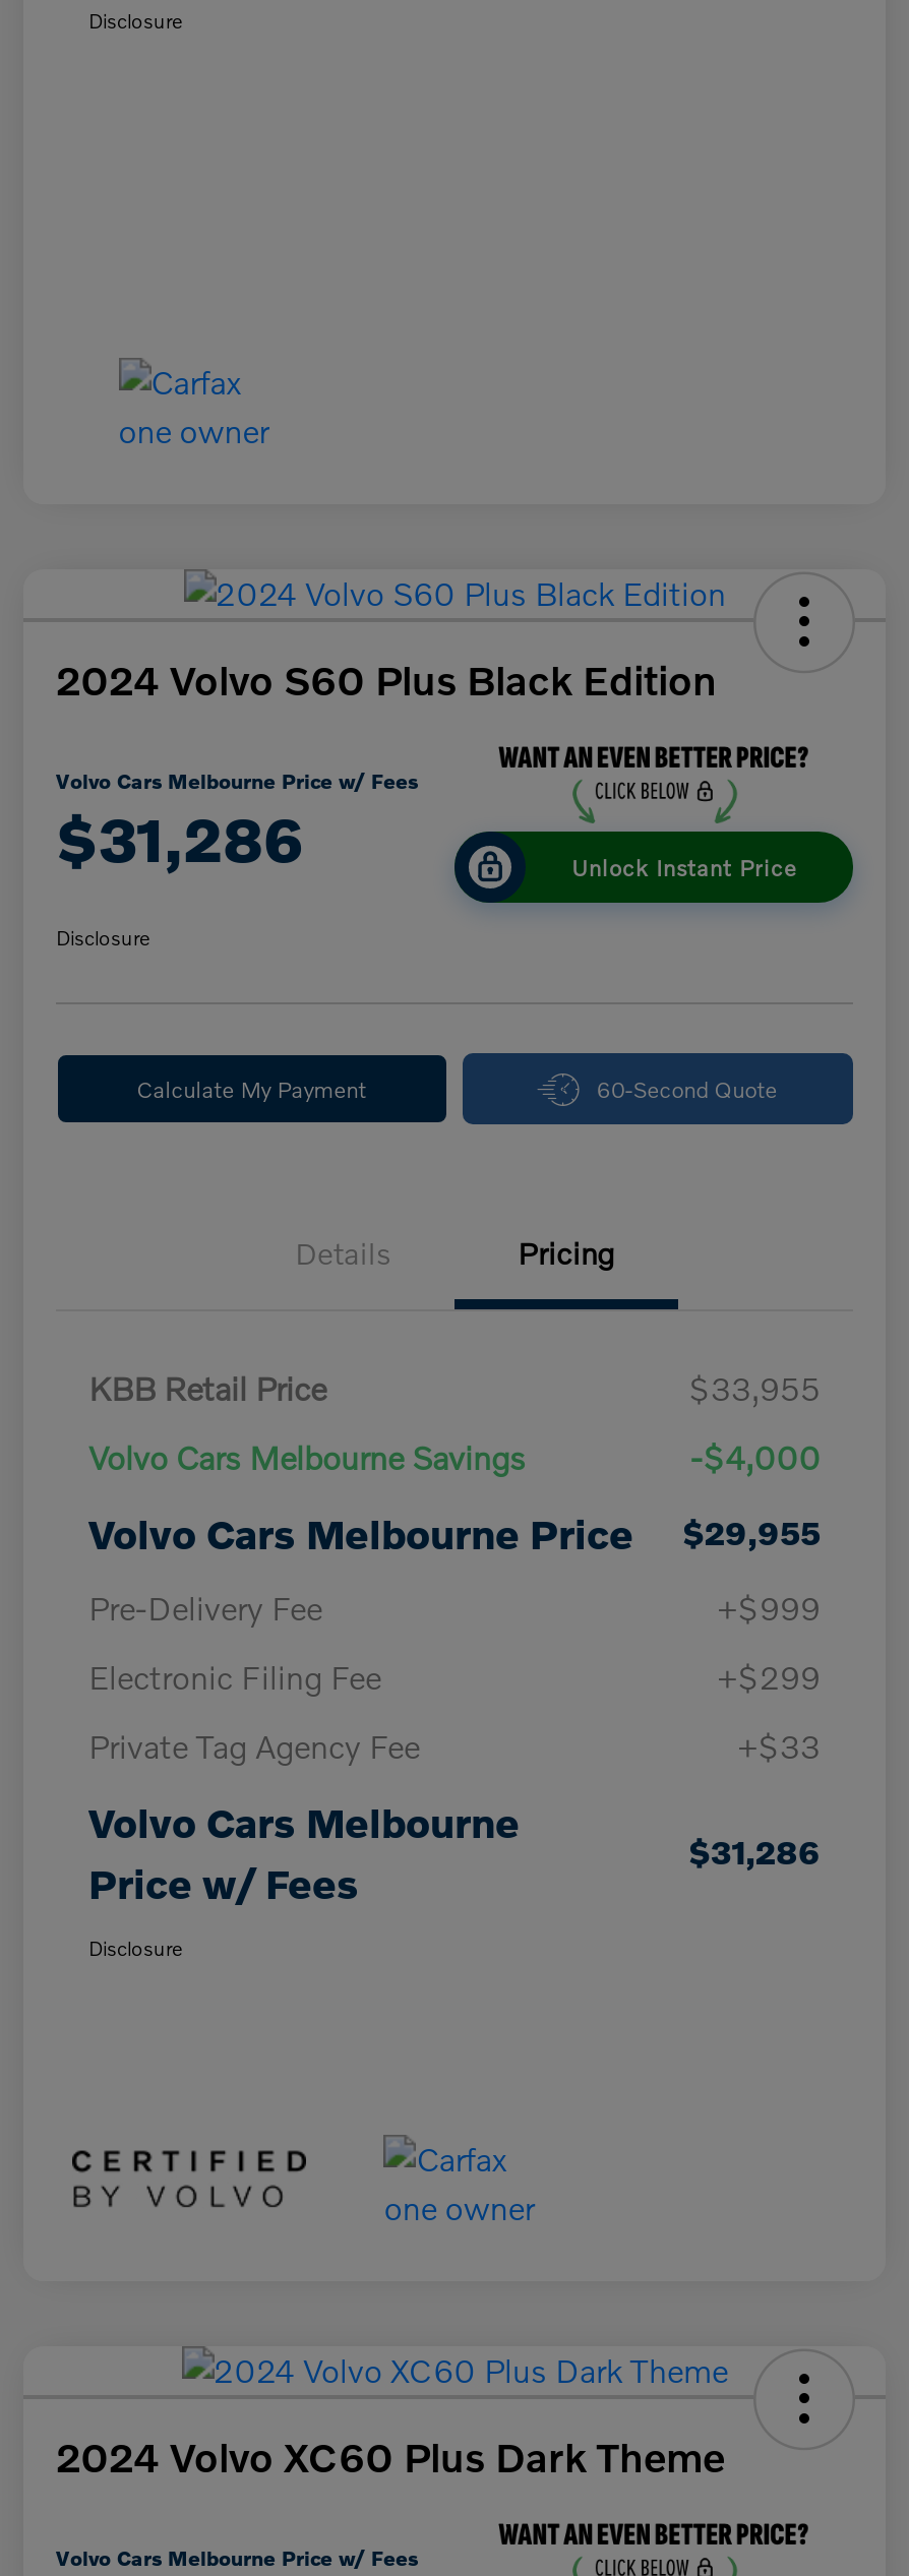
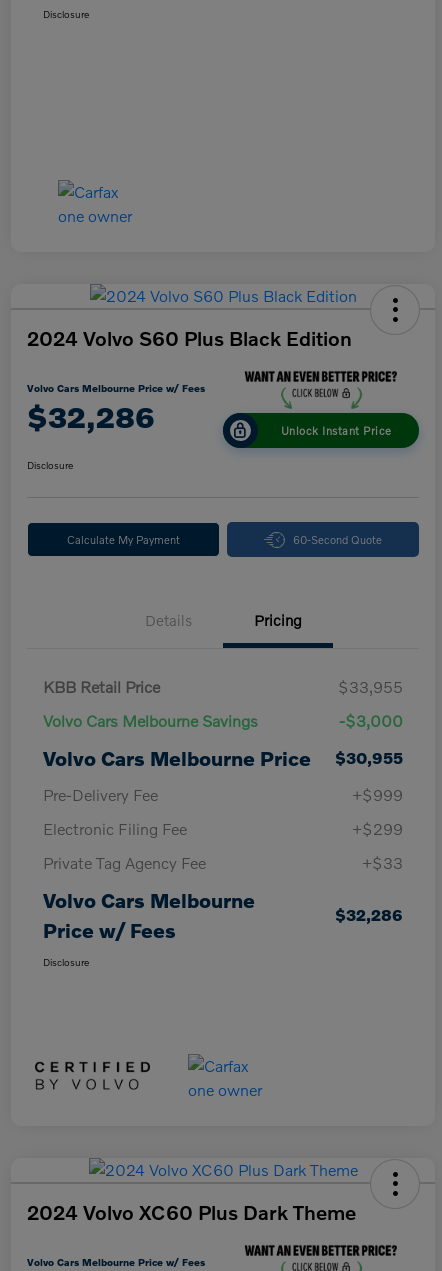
- $31,286
+ $32,286

- -$4,000
+ -$3,000

- Volvo Cars Melbourne Price $29,955
+ Volvo Cars Melbourne Price $30,955

- $31,286
+ $32,286
